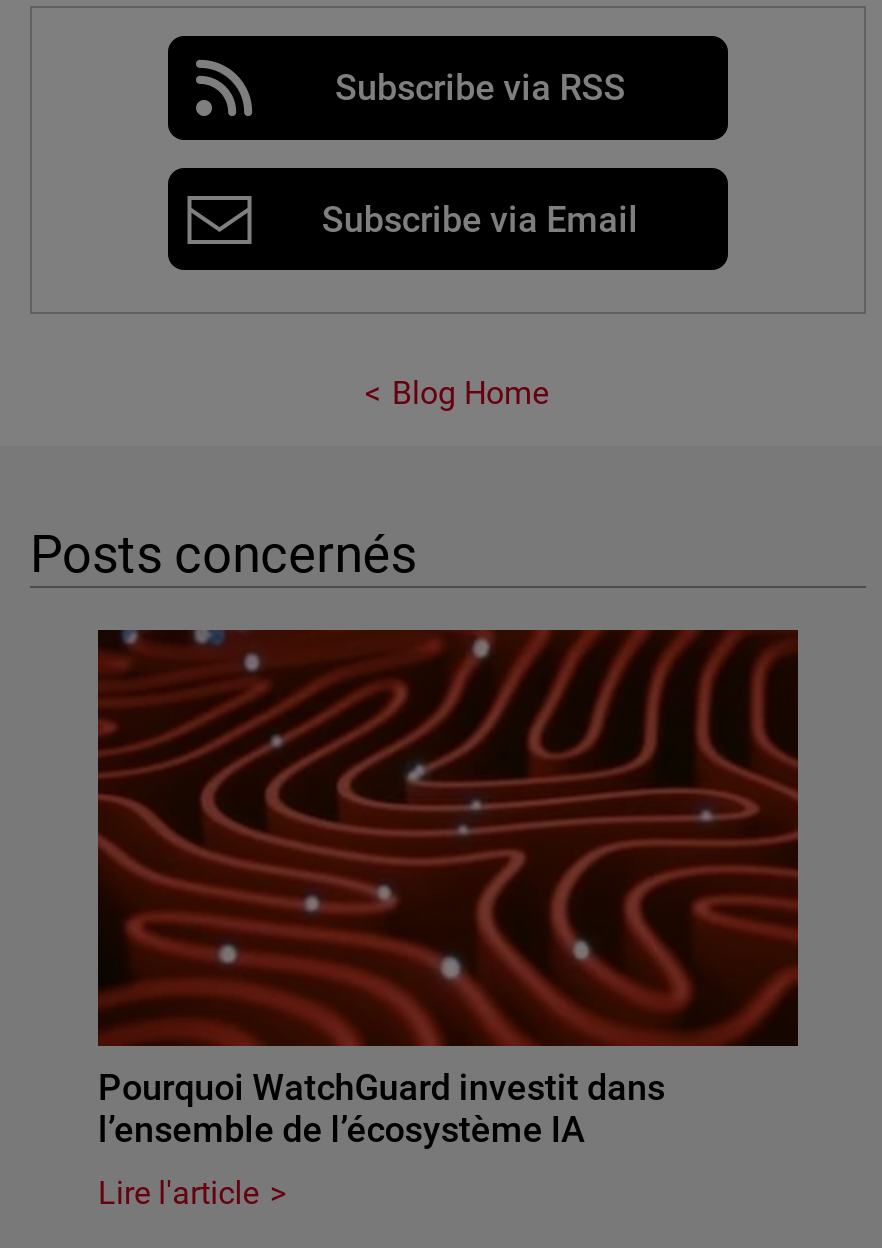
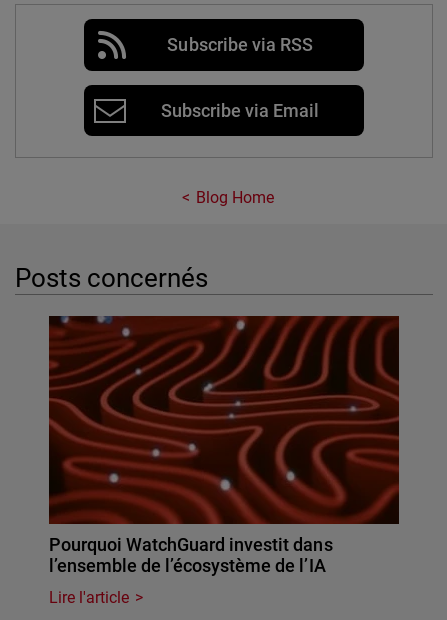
- l’ensemble de l’écosystème IA
+ l’ensemble de l’écosystème de l’IA
